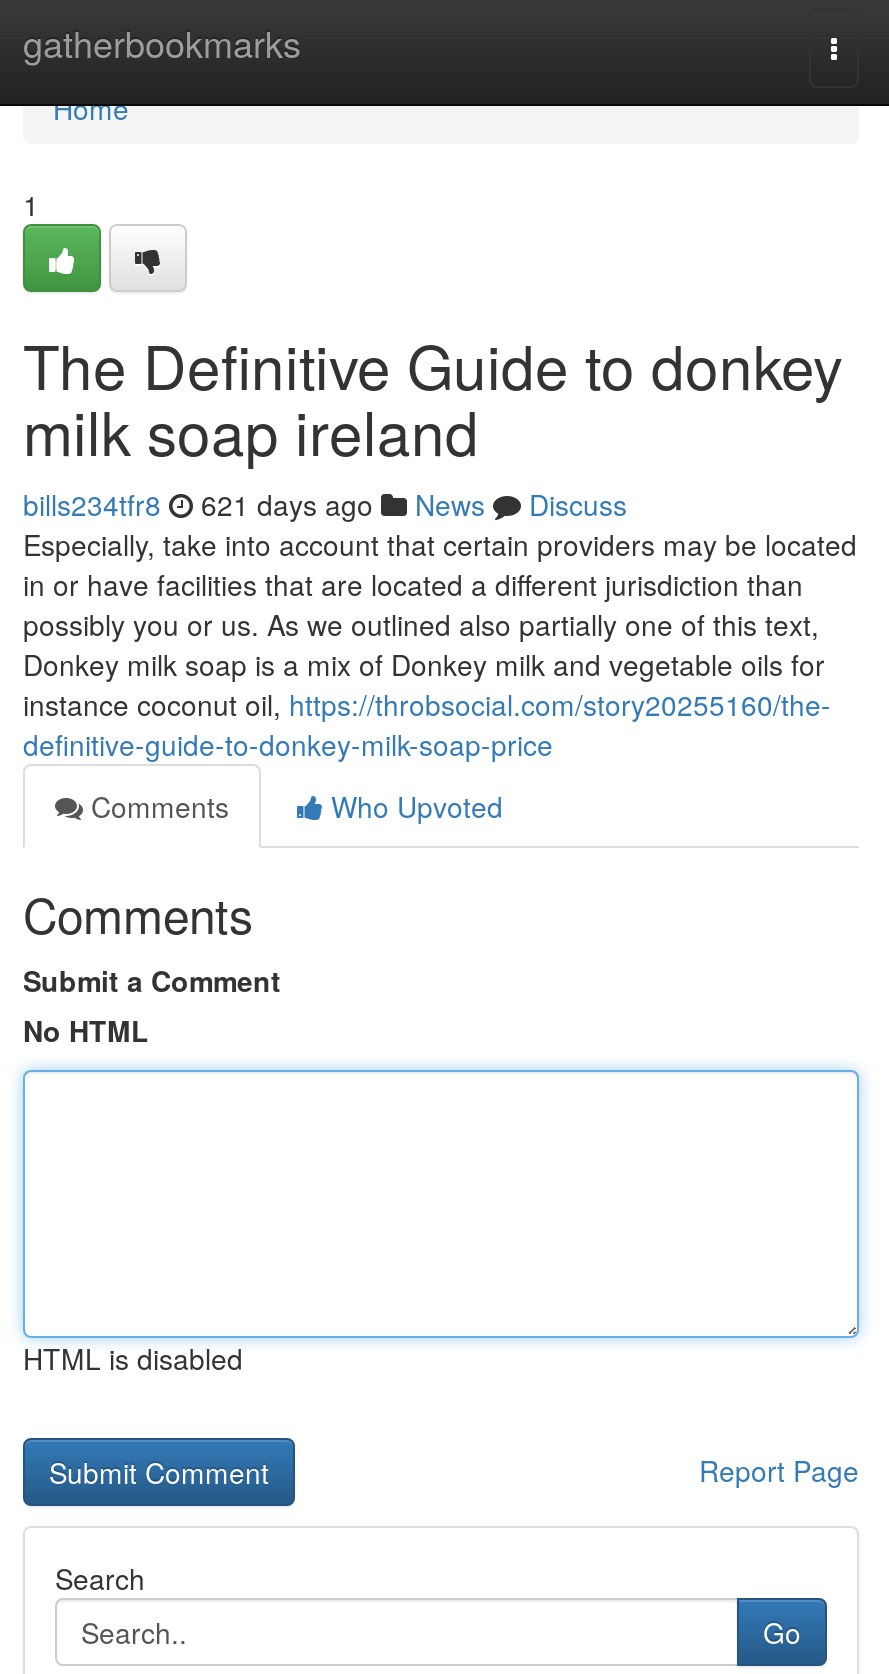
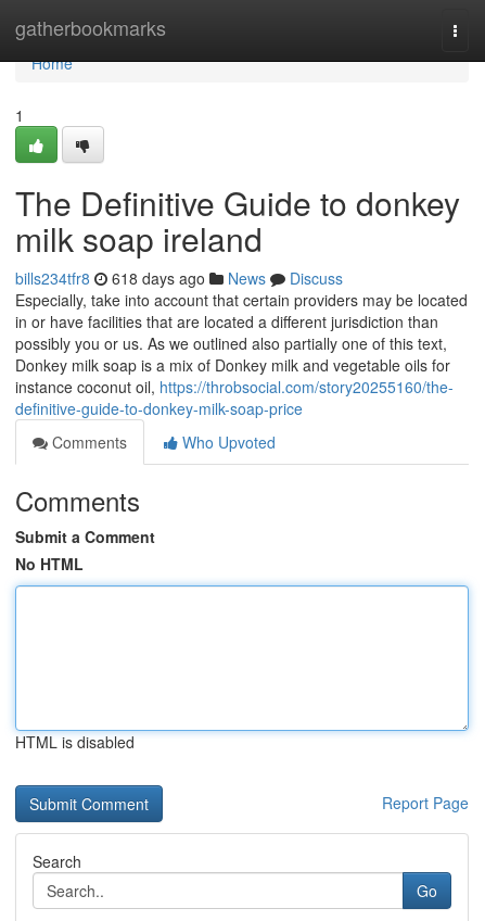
- bills234tfr8 621 days ago News Discuss
+ bills234tfr8 618 days ago News Discuss
